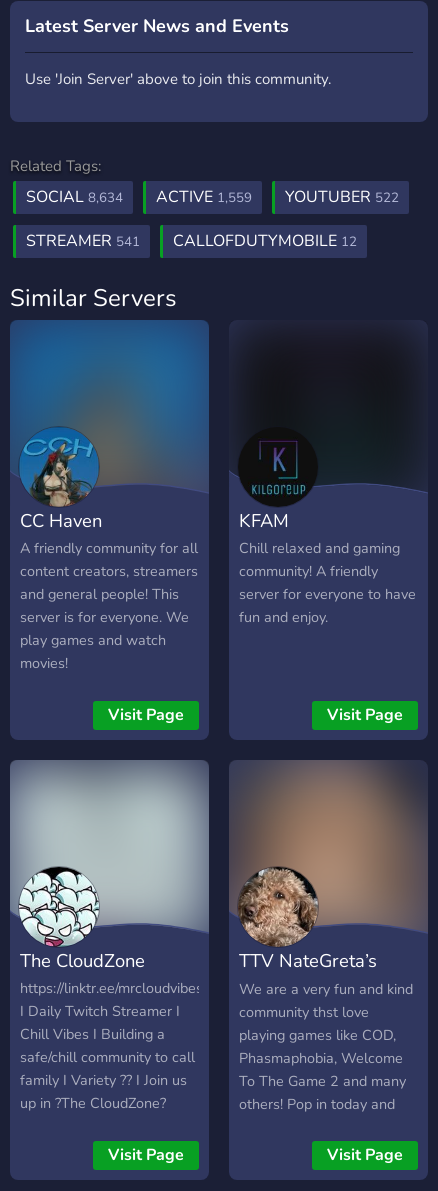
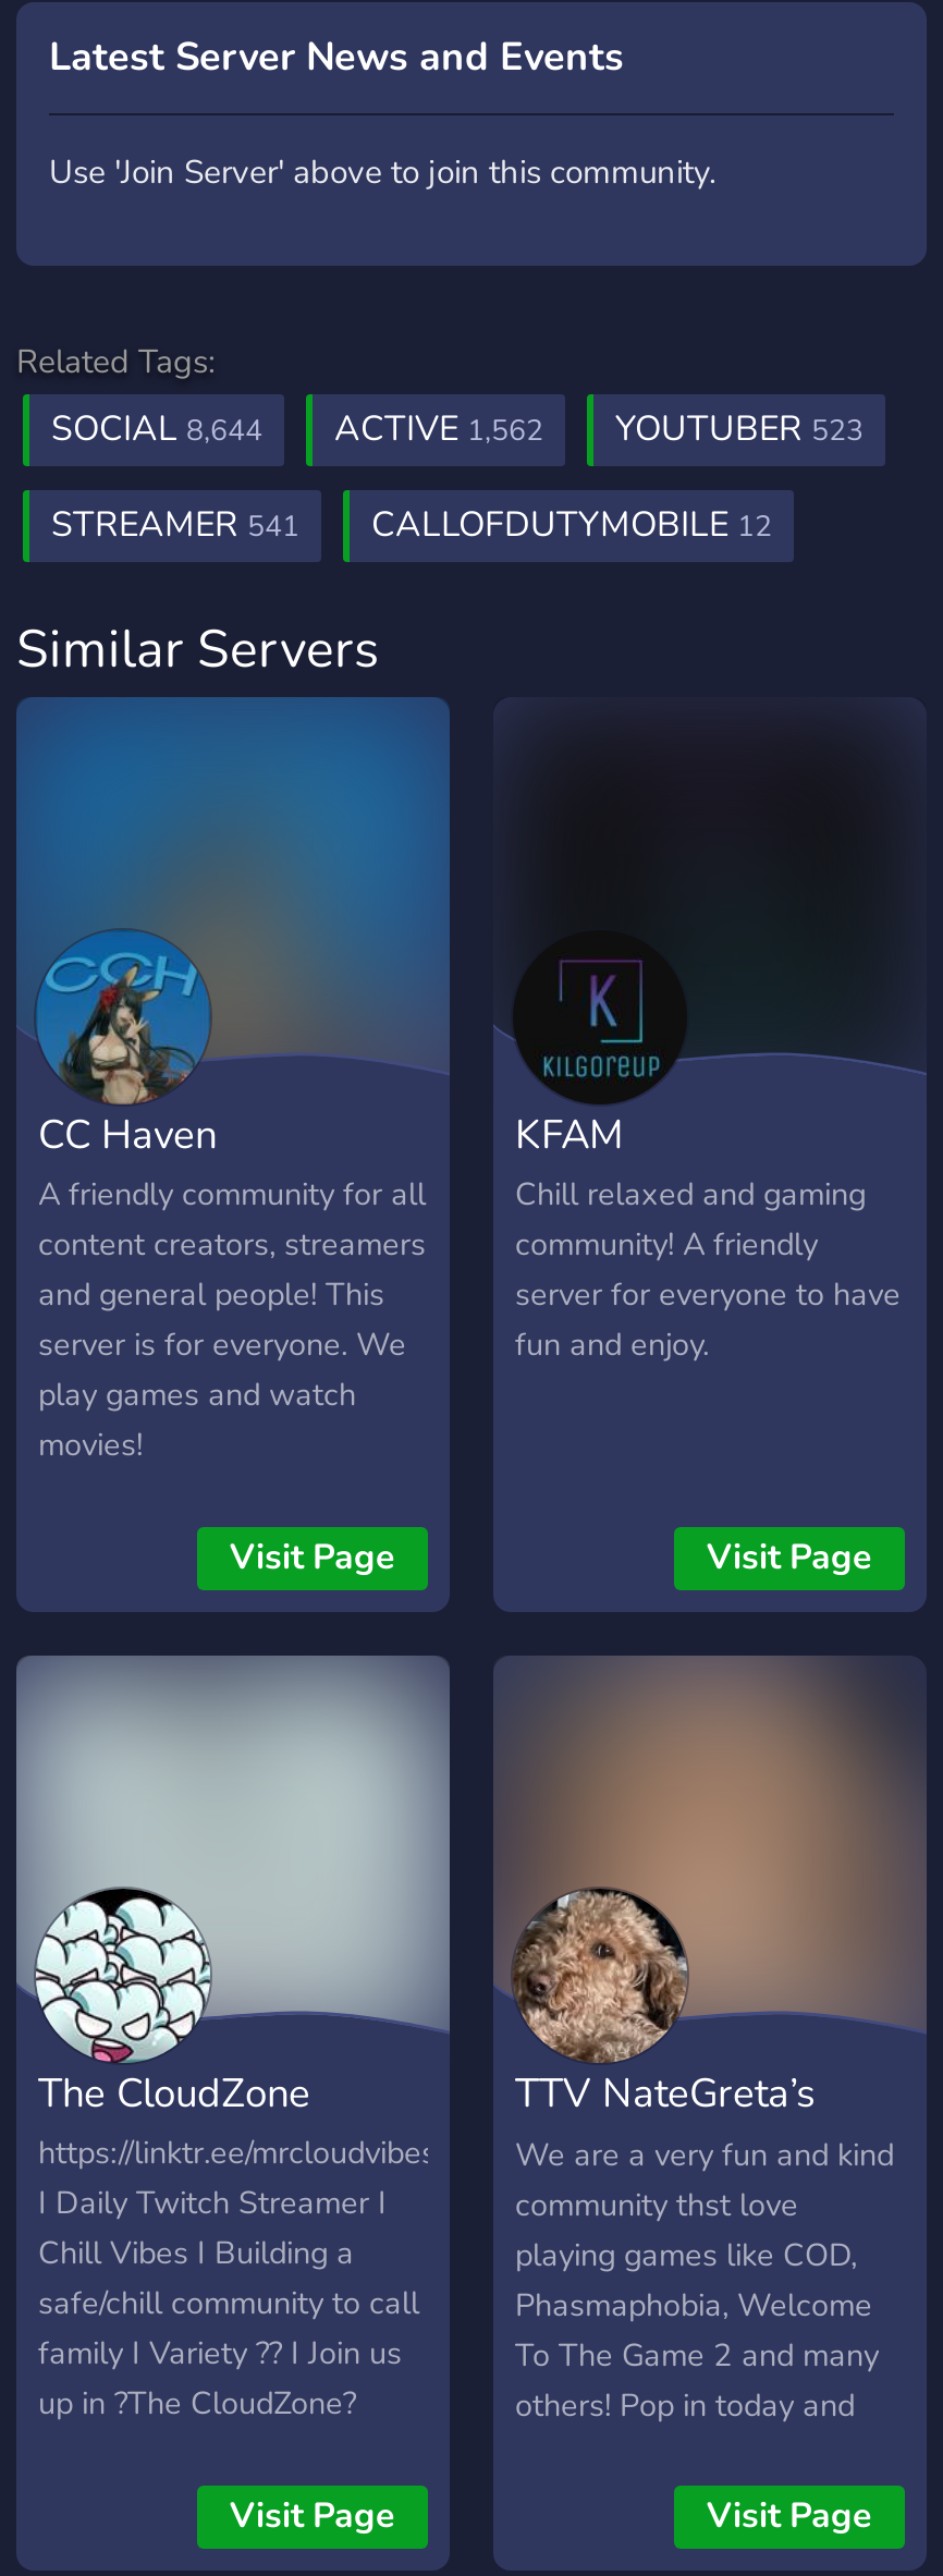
- SOCIAL 8,634
+ SOCIAL 8,644

- ACTIVE 1,559
+ ACTIVE 1,562

- YOUTUBER 522
+ YOUTUBER 523
